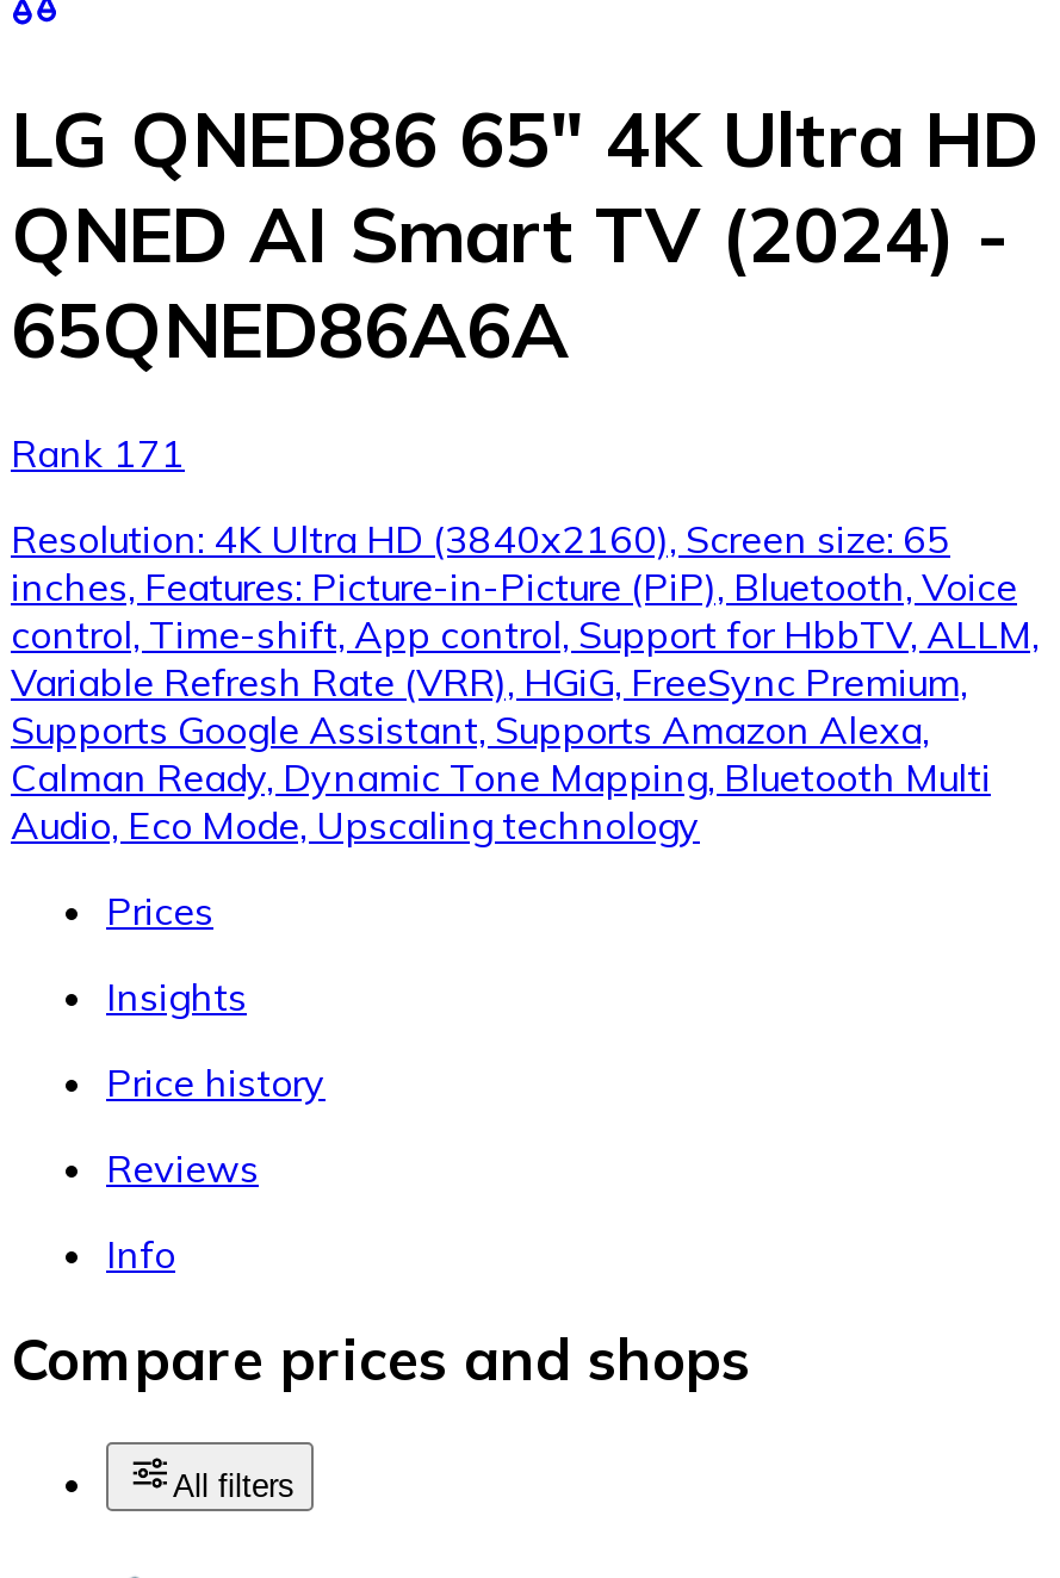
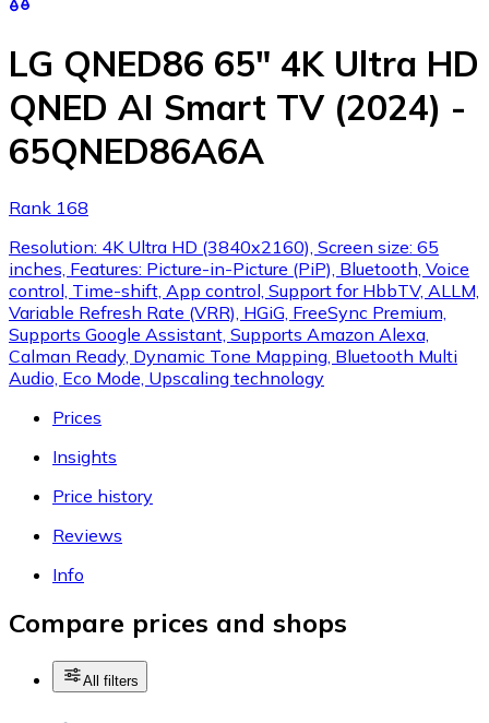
- Rank 171
+ Rank 168
